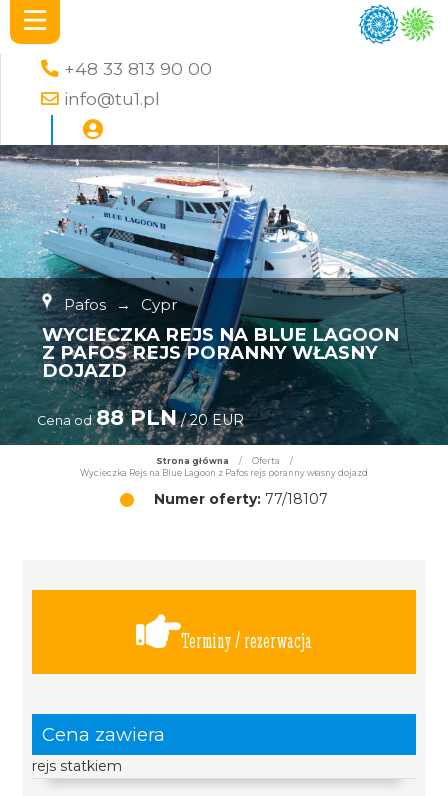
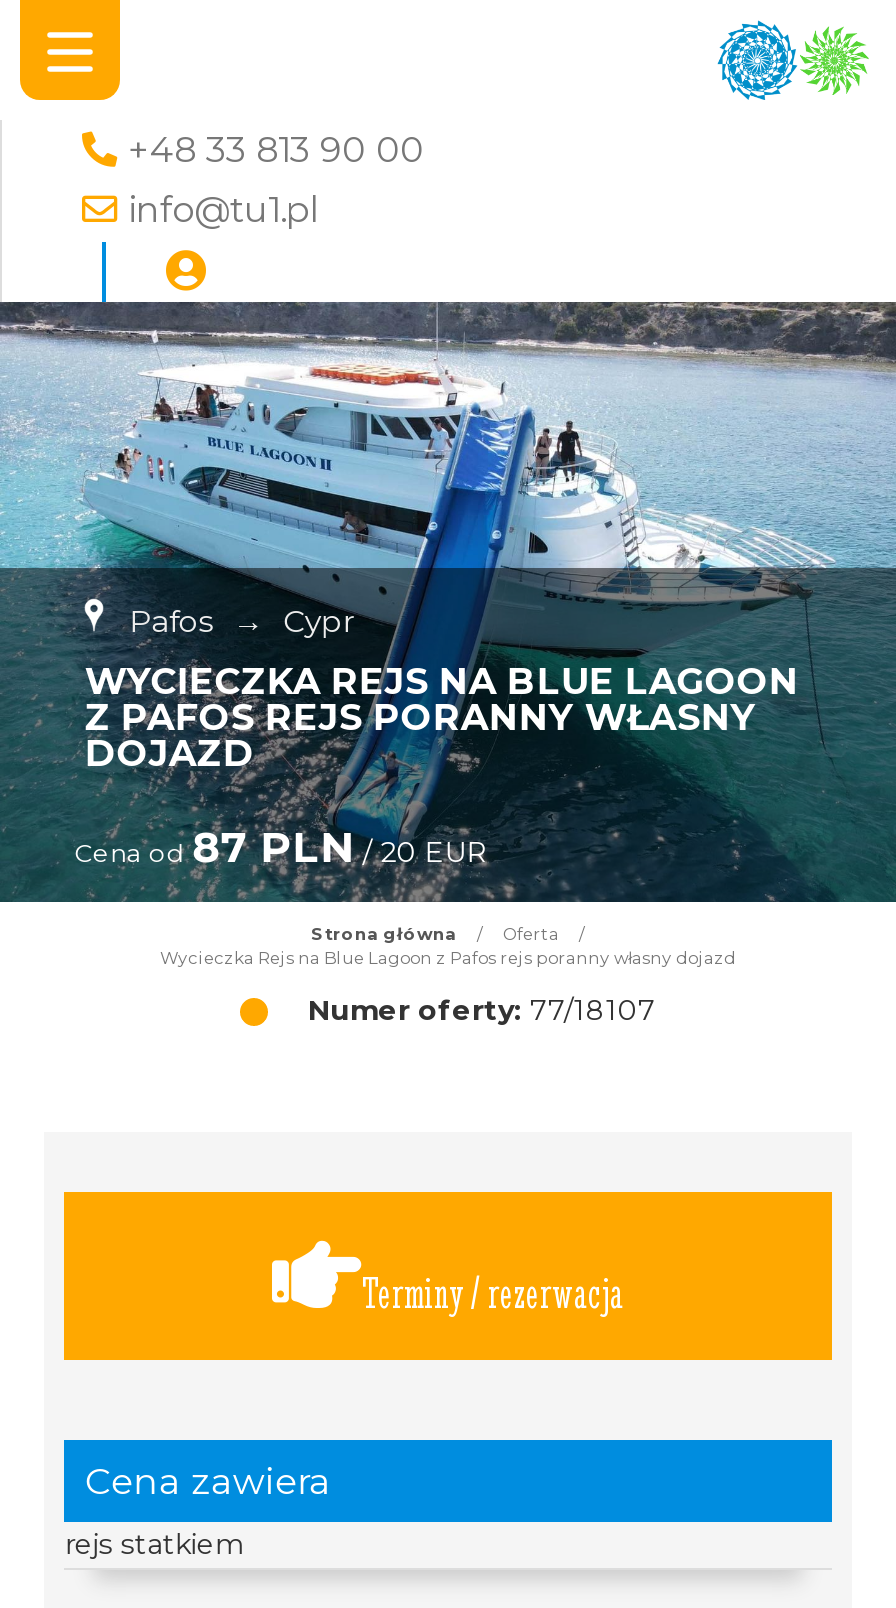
- Cena od 88 PLN / 20 EUR
+ Cena od 87 PLN / 20 EUR
